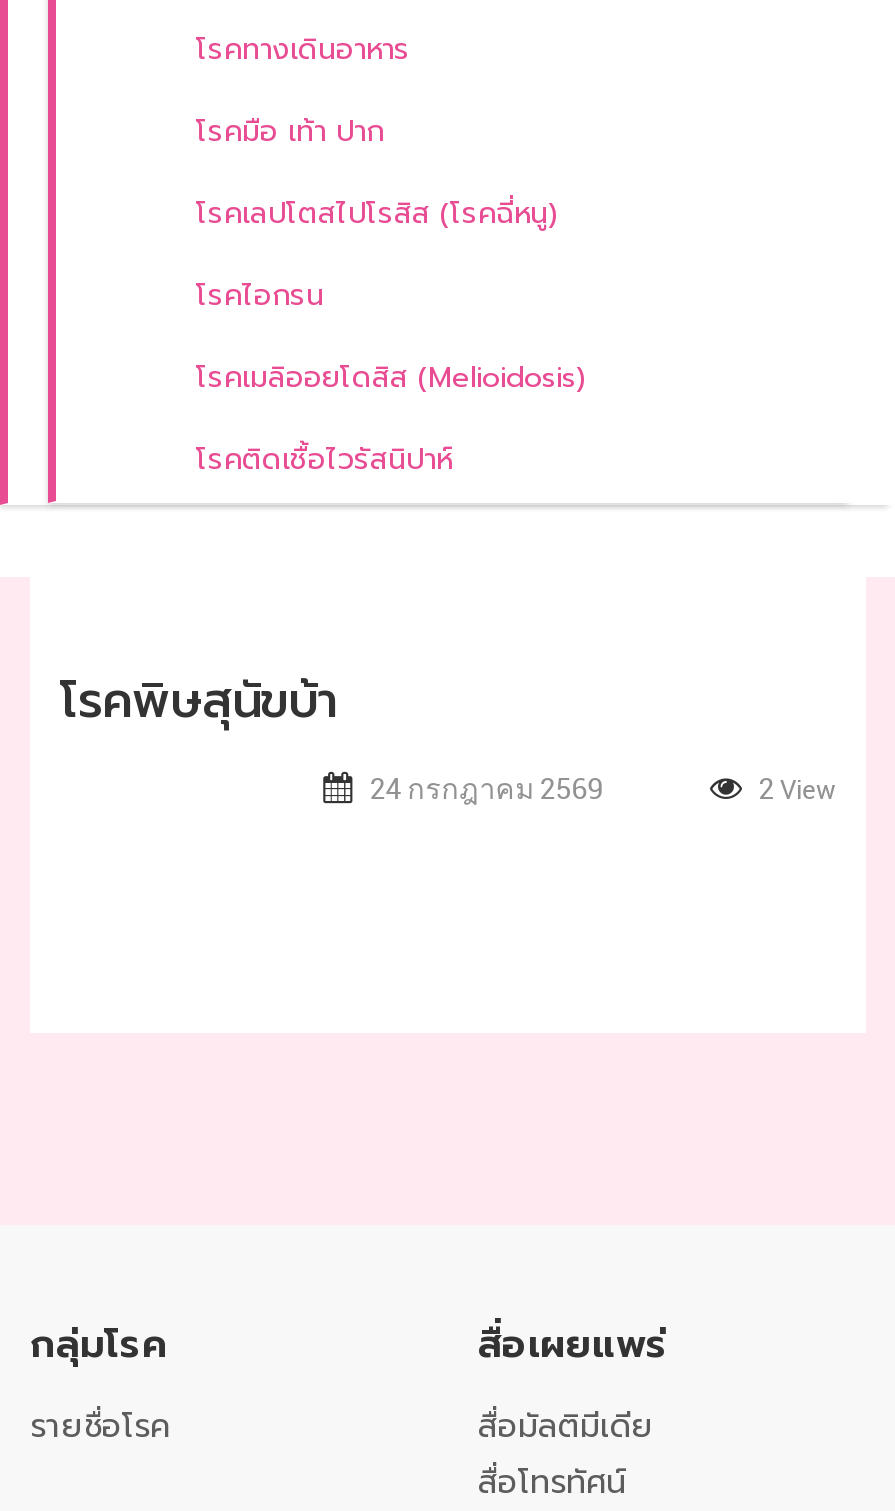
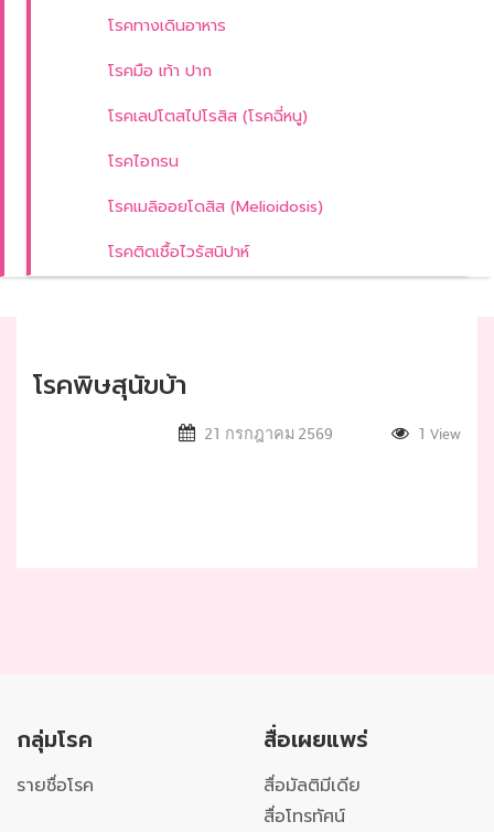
- 24 กรกฎาคม 2569
+ 21 กรกฎาคม 2569

- 2 View
+ 1 View
